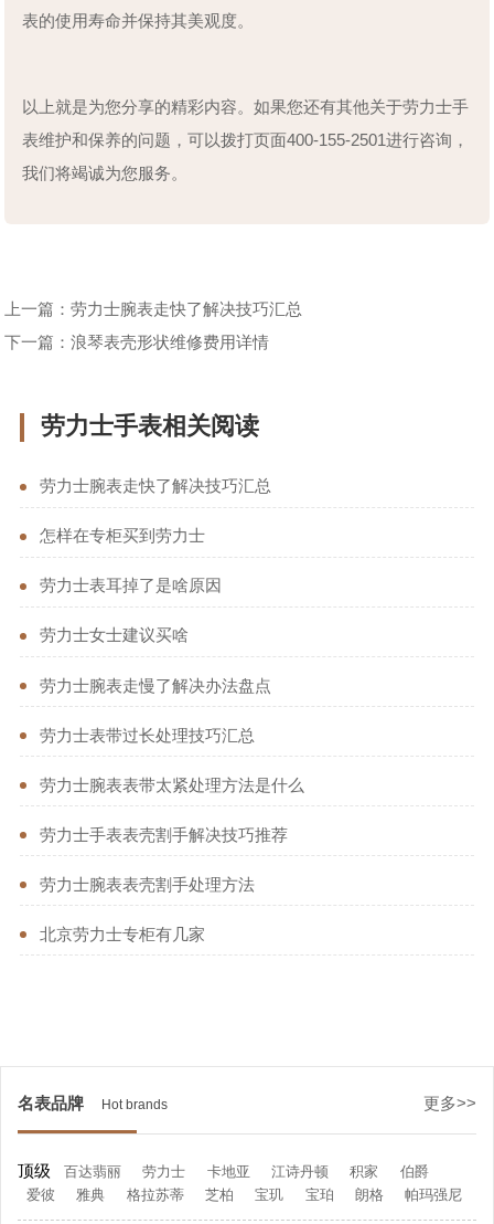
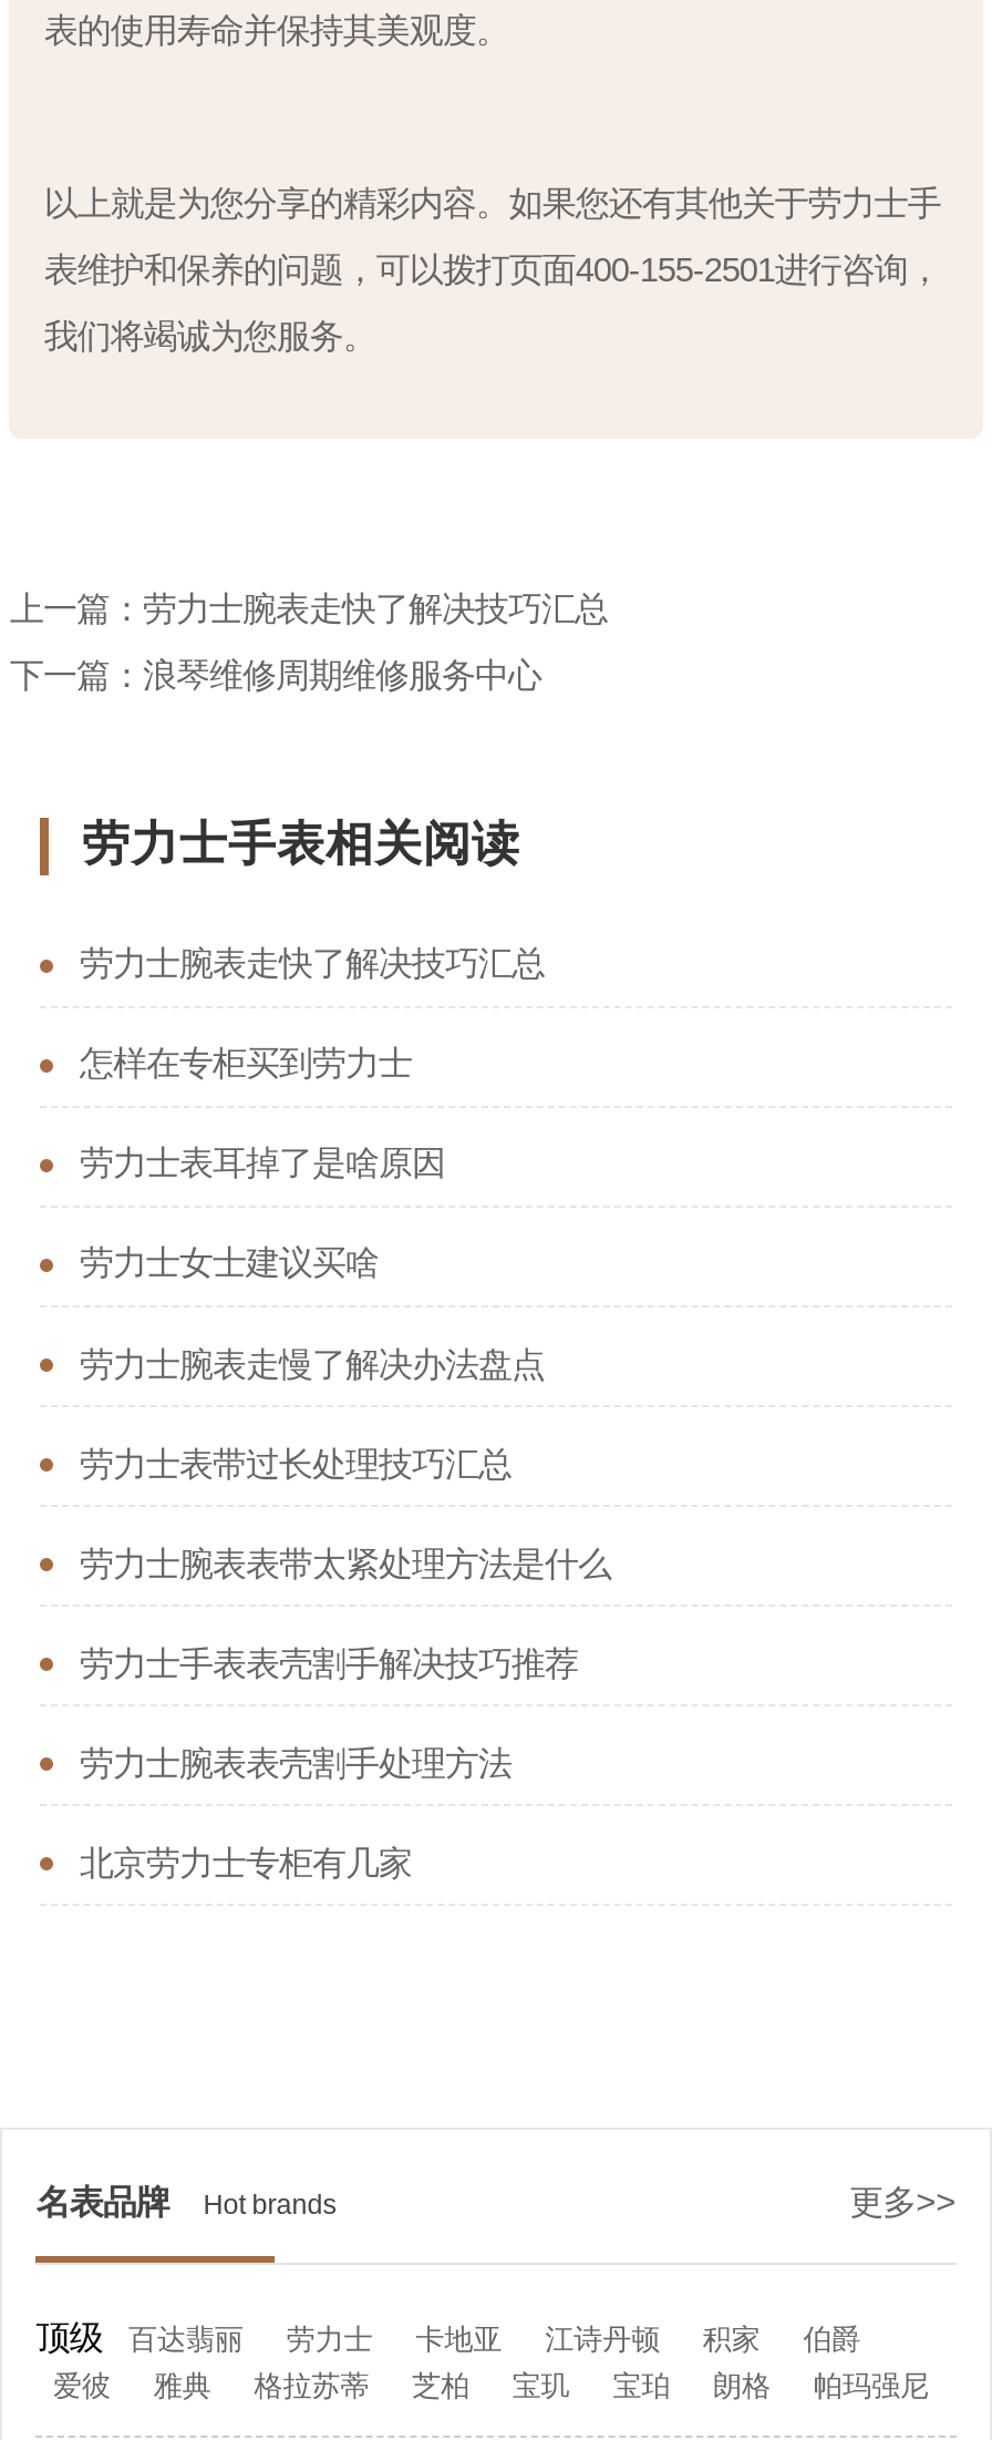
- 下一篇：浪琴表壳形状维修费用详情
+ 下一篇：浪琴维修周期维修服务中心
